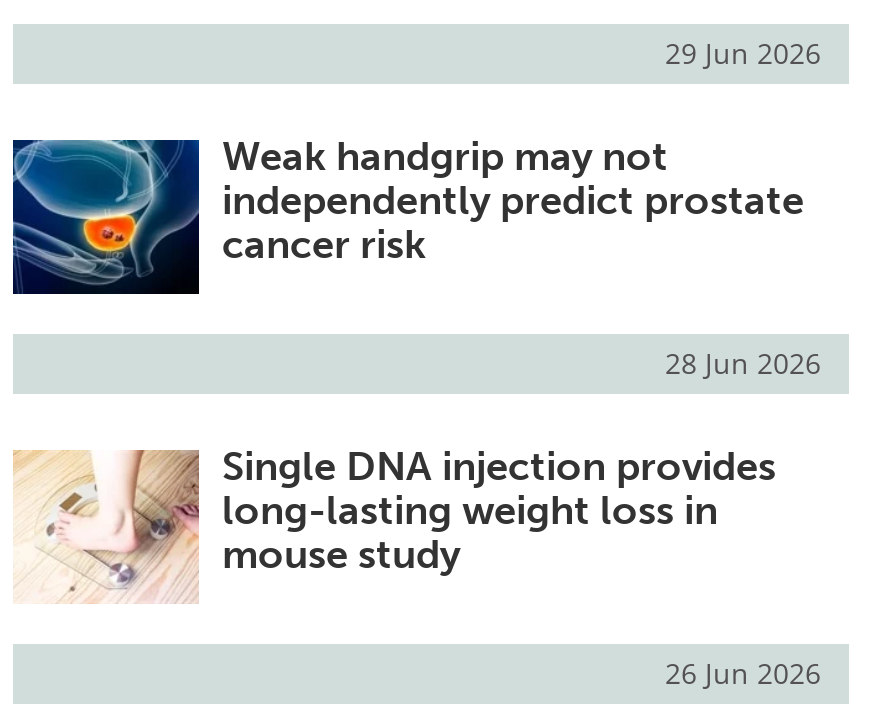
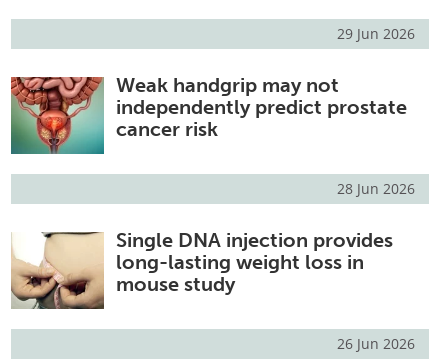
- [image]
+ [image]

- [image]
+ [image]
